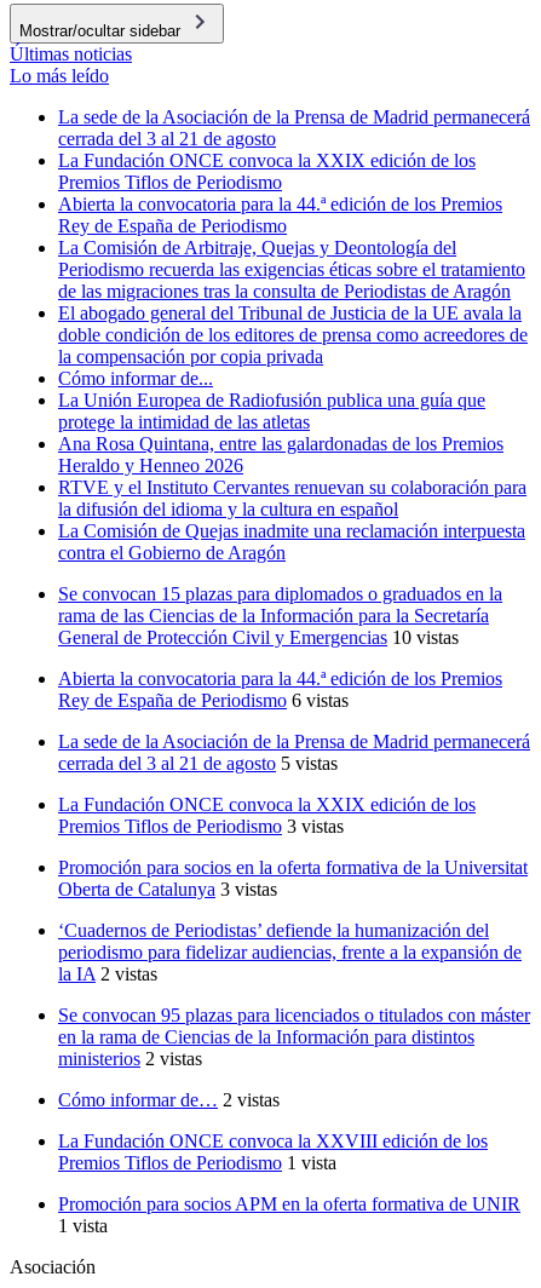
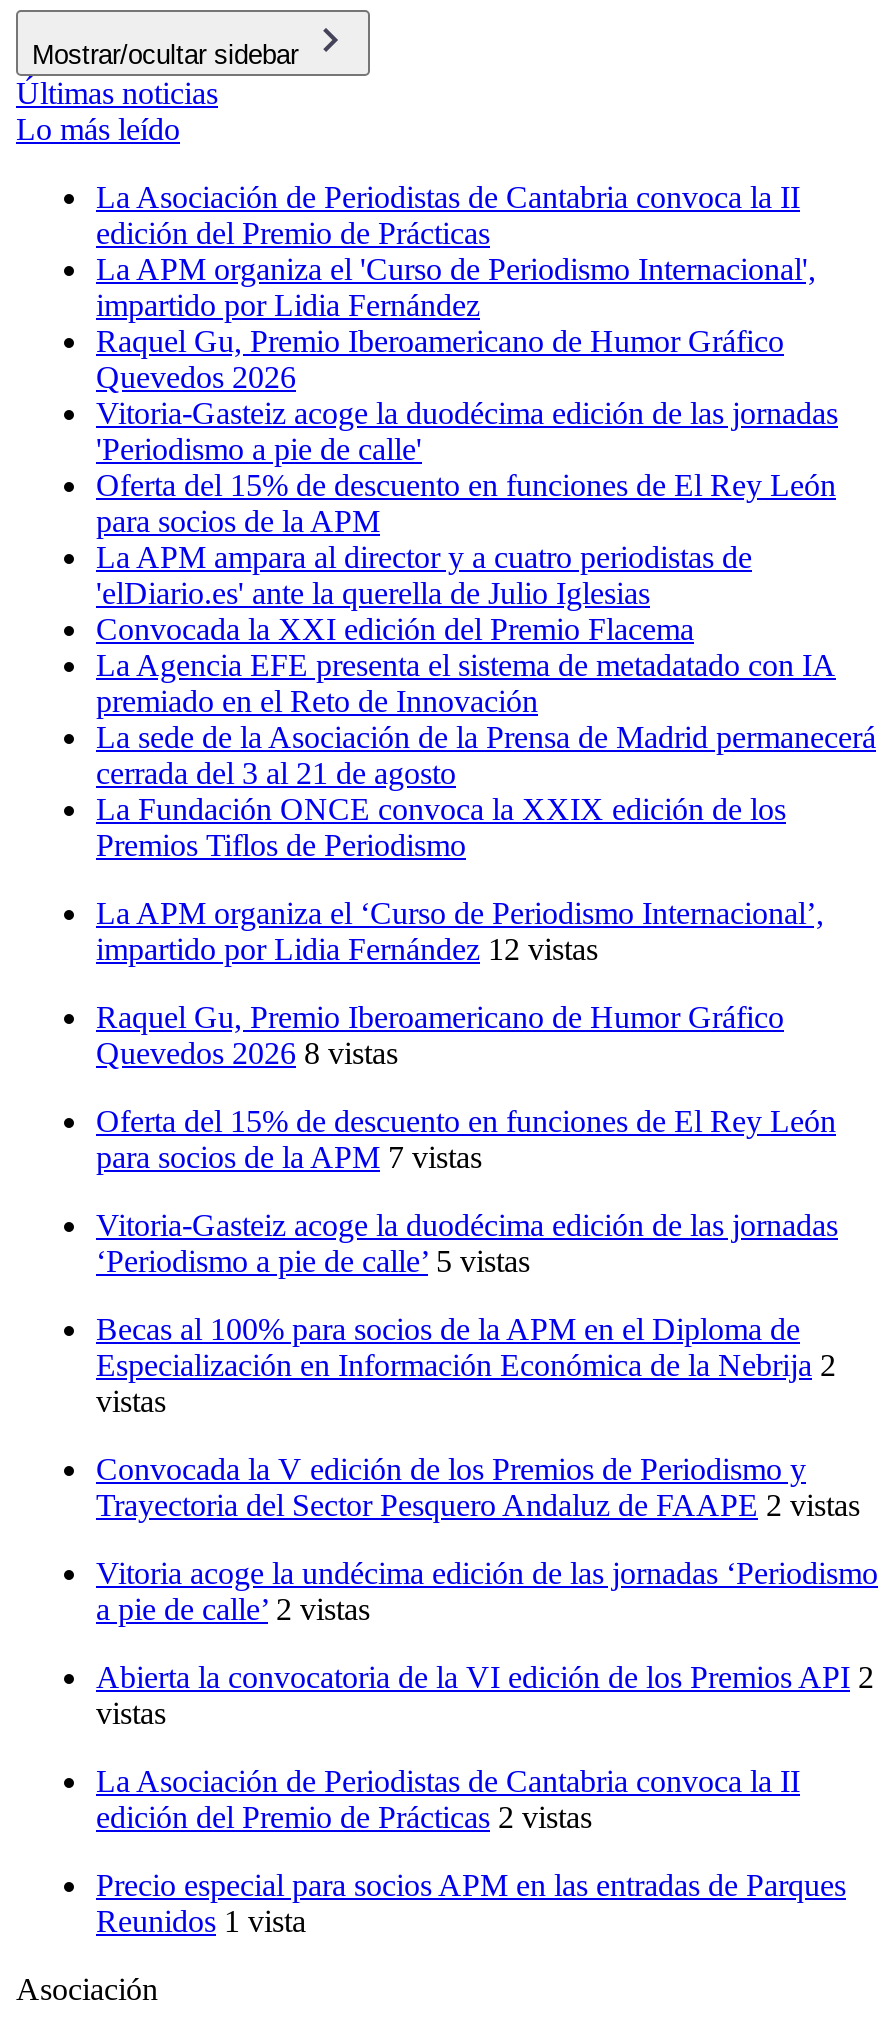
+ La Asociación de Periodistas de Cantabria convoca la II
+ edición del Premio de Prácticas
+ La APM organiza el 'Curso de Periodismo Internacional',
+ impartido por Lidia Fernández
+ Raquel Gu, Premio Iberoamericano de Humor Gráfico
+ Quevedos 2026
+ Vitoria-Gasteiz acoge la duodécima edición de las jornadas
+ 'Periodismo a pie de calle'
+ Oferta del 15% de descuento en funciones de El Rey León
+ para socios de la APM
+ La APM ampara al director y a cuatro periodistas de
+ 'elDiario.es' ante la querella de Julio Iglesias
+ Convocada la XXI edición del Premio Flacema
+ La Agencia EFE presenta el sistema de metadatado con IA
+ premiado en el Reto de Innovación

moved down: La sede de la Asociación de la Prensa de Madrid permanecerá | cerrada del 3 al 21 de agosto | La Fundación ONCE convoca la XXIX edición de los | Premios Tiflos de Periodismo

- Abierta la convocatoria para la 44.ª edición de los Premios
- Rey de España de Periodismo
- La Comisión de Arbitraje, Quejas y Deontología del
- Periodismo recuerda las exigencias éticas sobre el tratamiento
- de las migraciones tras la consulta de Periodistas de Aragón
- El abogado general del Tribunal de Justicia de la UE avala la
- doble condición de los editores de prensa como acreedores de
- la compensación por copia privada
- Cómo informar de...
- La Unión Europea de Radiofusión publica una guía que
- protege la intimidad de las atletas
- Ana Rosa Quintana, entre las galardonadas de los Premios
- Heraldo y Henneo 2026
- RTVE y el Instituto Cervantes renuevan su colaboración para
- la difusión del idioma y la cultura en español
- La Comisión de Quejas inadmite una reclamación interpuesta
- contra el Gobierno de Aragón
- Se convocan 15 plazas para diplomados o graduados en la
- rama de las Ciencias de la Información para la Secretaría
- General de Protección Civil y Emergencias 10 vistas
- Abierta la convocatoria para la 44.ª edición de los Premios
- Rey de España de Periodismo 6 vistas
- La sede de la Asociación de la Prensa de Madrid permanecerá
- cerrada del 3 al 21 de agosto 5 vistas
- La Fundación ONCE convoca la XXIX edición de los
- Premios Tiflos de Periodismo 3 vistas
- Promoción para socios en la oferta formativa de la Universitat
- Oberta de Catalunya 3 vistas
- ‘Cuadernos de Periodistas’ defiende la humanización del
- periodismo para fidelizar audiencias, frente a la expansión de
- la IA 2 vistas
- Se convocan 95 plazas para licenciados o titulados con máster
- en la rama de Ciencias de la Información para distintos
- ministerios 2 vistas
- Cómo informar de… 2 vistas
- La Fundación ONCE convoca la XXVIII edición de los
- Premios Tiflos de Periodismo 1 vista
- Promoción para socios APM en la oferta formativa de UNIR
- 1 vista
+ La APM organiza el ‘Curso de Periodismo Internacional’,
+ impartido por Lidia Fernández 12 vistas
+ Raquel Gu, Premio Iberoamericano de Humor Gráfico
+ Quevedos 2026 8 vistas
+ Oferta del 15% de descuento en funciones de El Rey León
+ para socios de la APM 7 vistas
+ Vitoria-Gasteiz acoge la duodécima edición de las jornadas
+ ‘Periodismo a pie de calle’ 5 vistas
+ Becas al 100% para socios de la APM en el Diploma de
+ Especialización en Información Económica de la Nebrija 2
+ vistas
+ Convocada la V edición de los Premios de Periodismo y
+ Trayectoria del Sector Pesquero Andaluz de FAAPE 2 vistas
+ Vitoria acoge la undécima edición de las jornadas ‘Periodismo
+ a pie de calle’ 2 vistas
+ Abierta la convocatoria de la VI edición de los Premios API 2
+ vistas
+ La Asociación de Periodistas de Cantabria convoca la II
+ edición del Premio de Prácticas 2 vistas
+ Precio especial para socios APM en las entradas de Parques
+ Reunidos 1 vista
